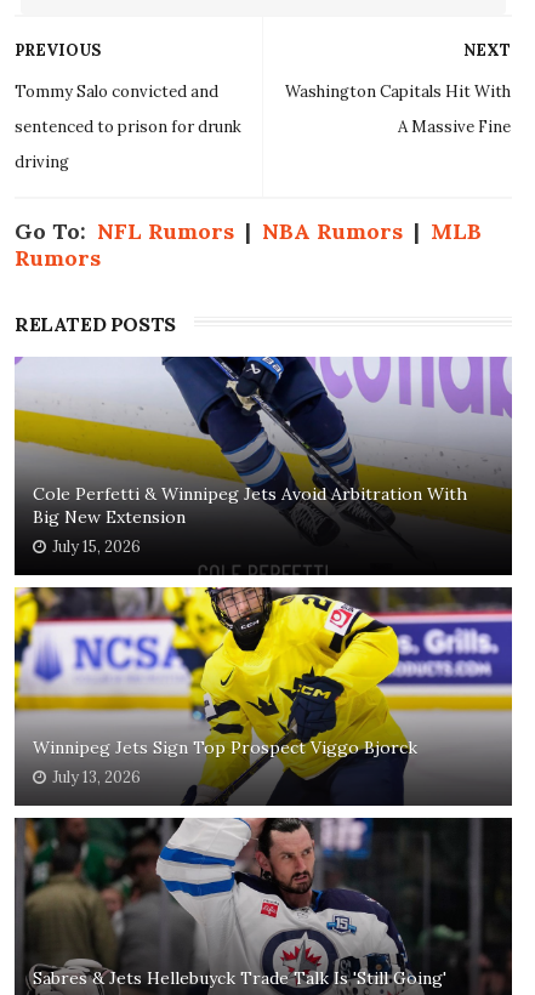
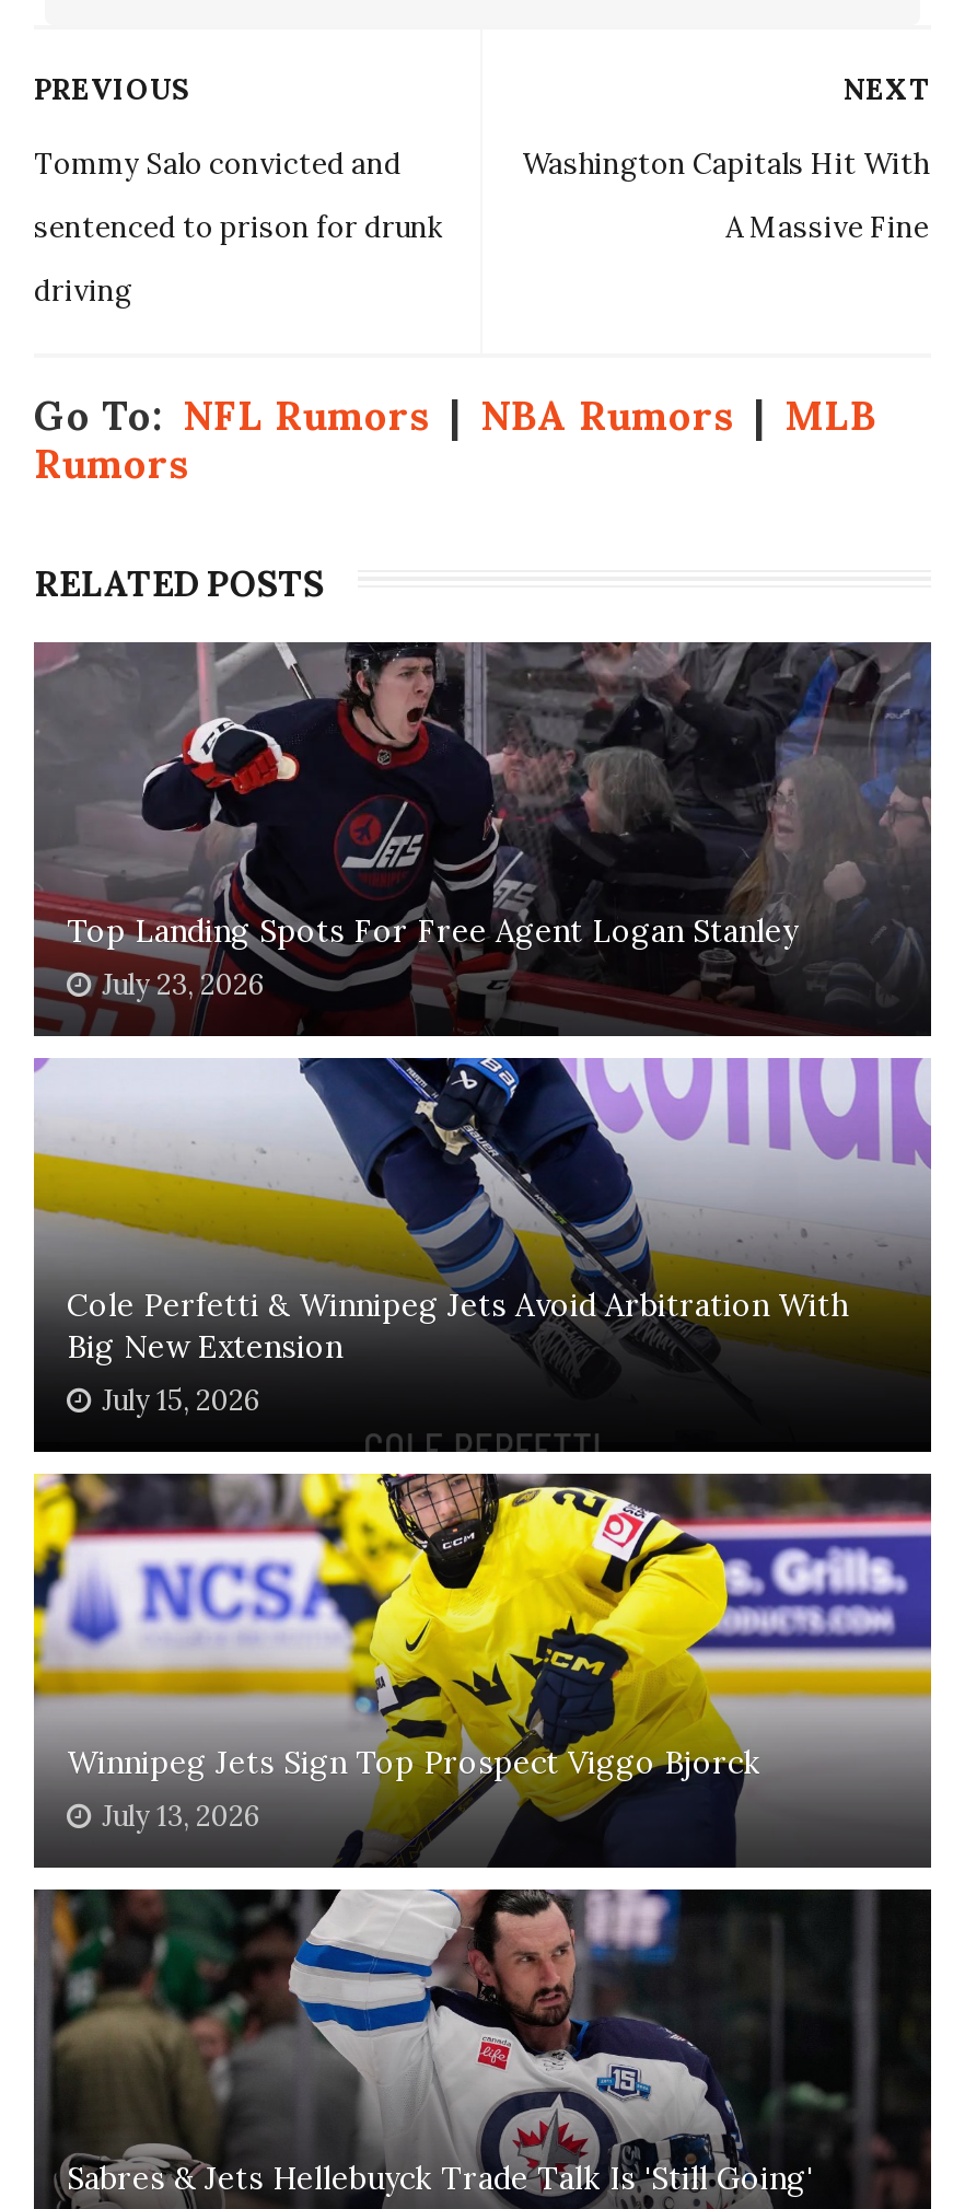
+ [image]
+ Top Landing Spots For Free Agent Logan Stanley
+ July 23, 2026
